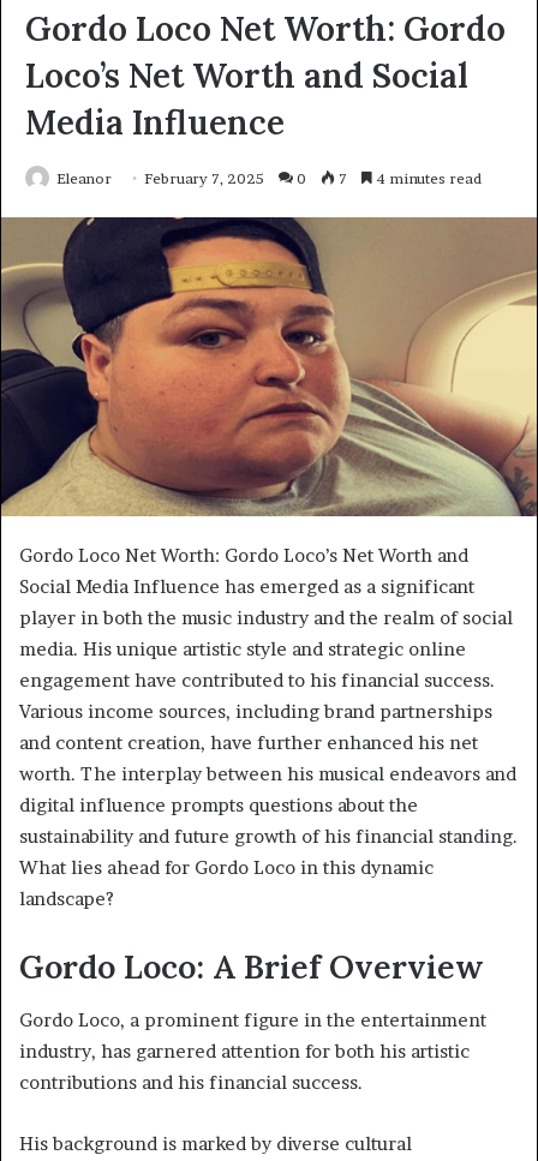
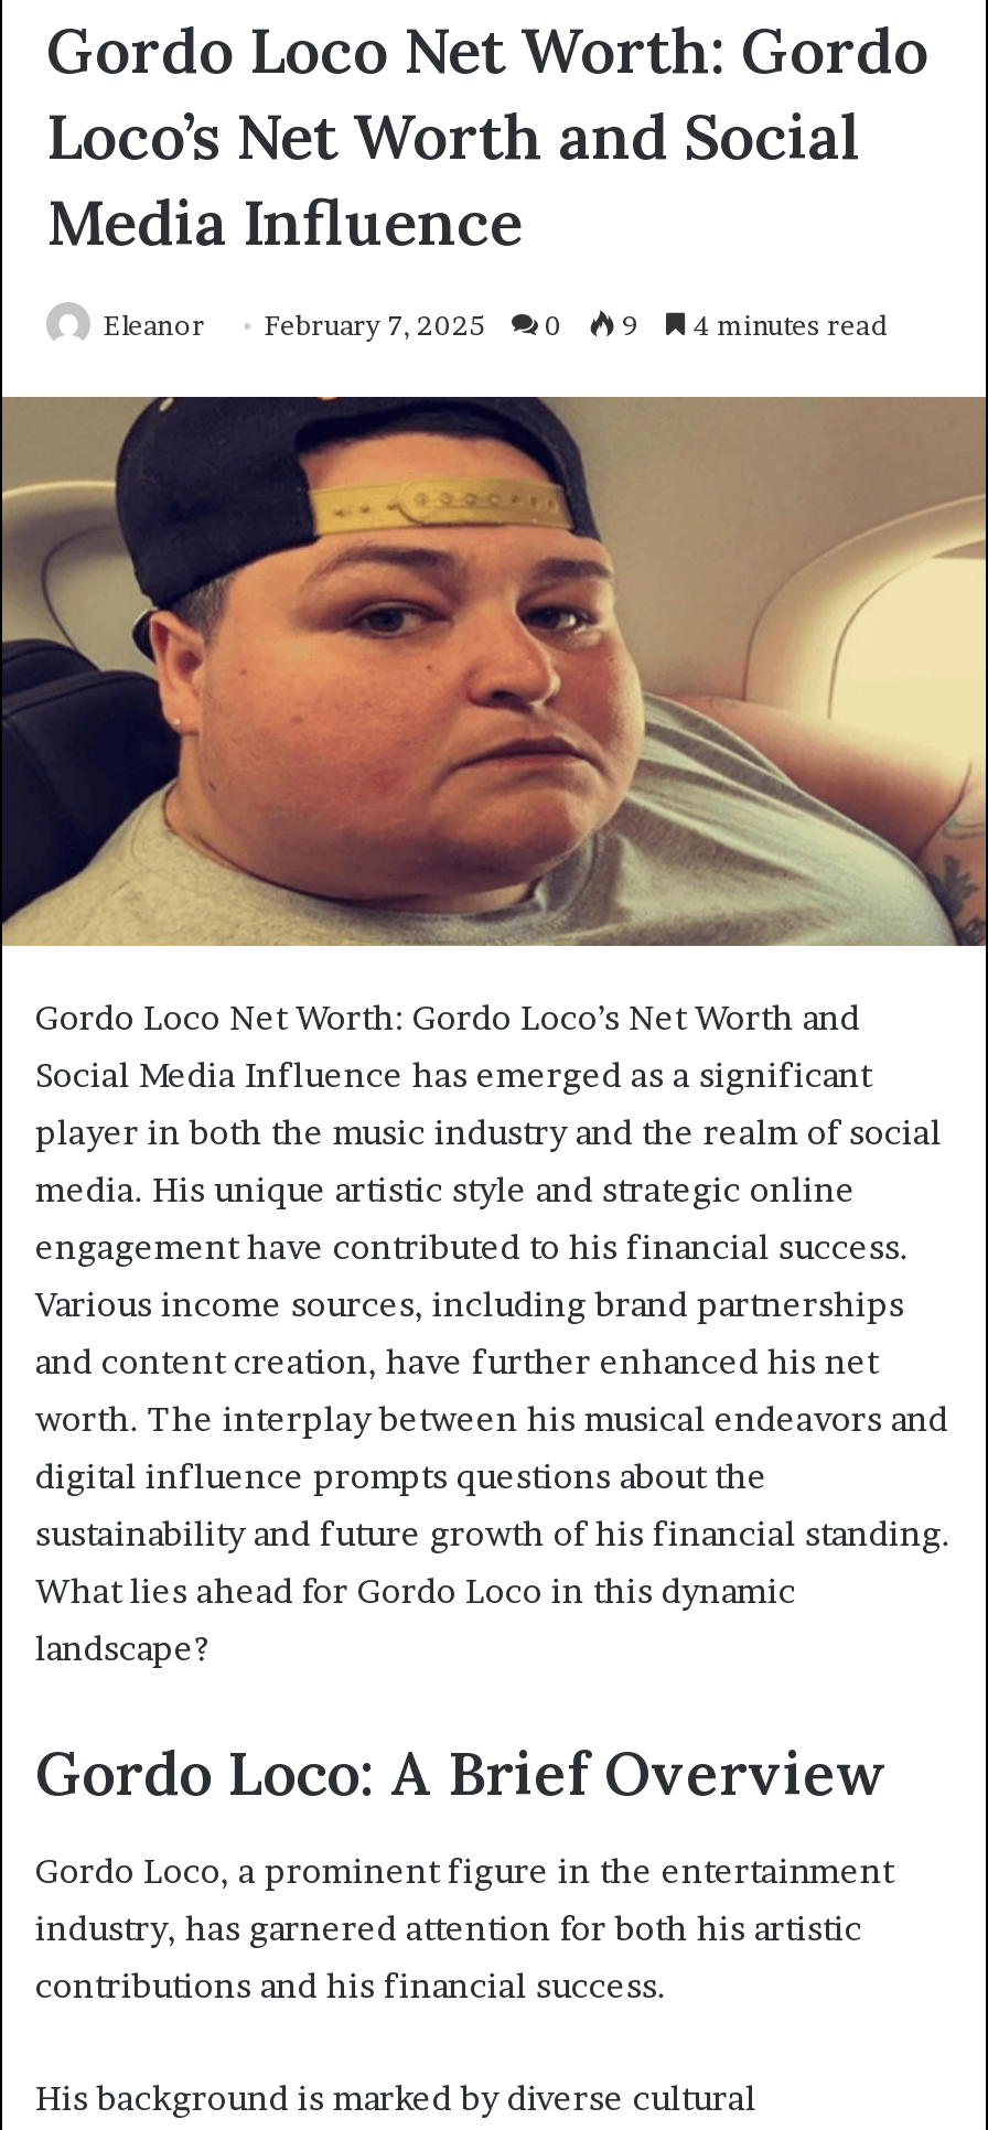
- Eleanor February 7, 2025 0 7 4 minutes read
+ Eleanor February 7, 2025 0 9 4 minutes read
